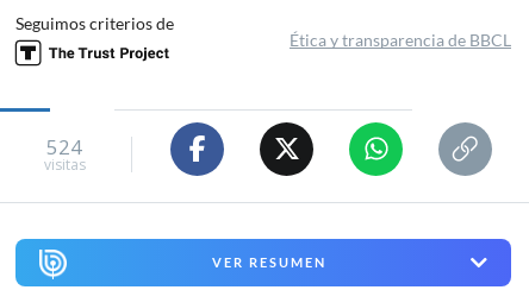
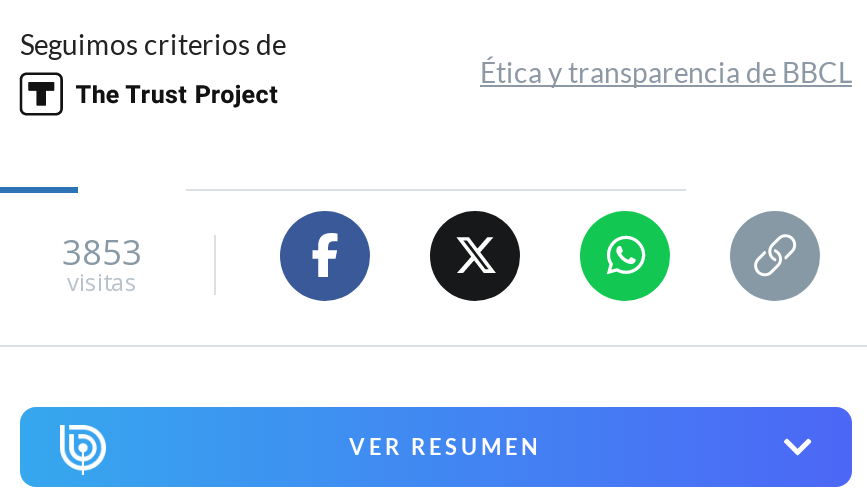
- 524
+ 3853
